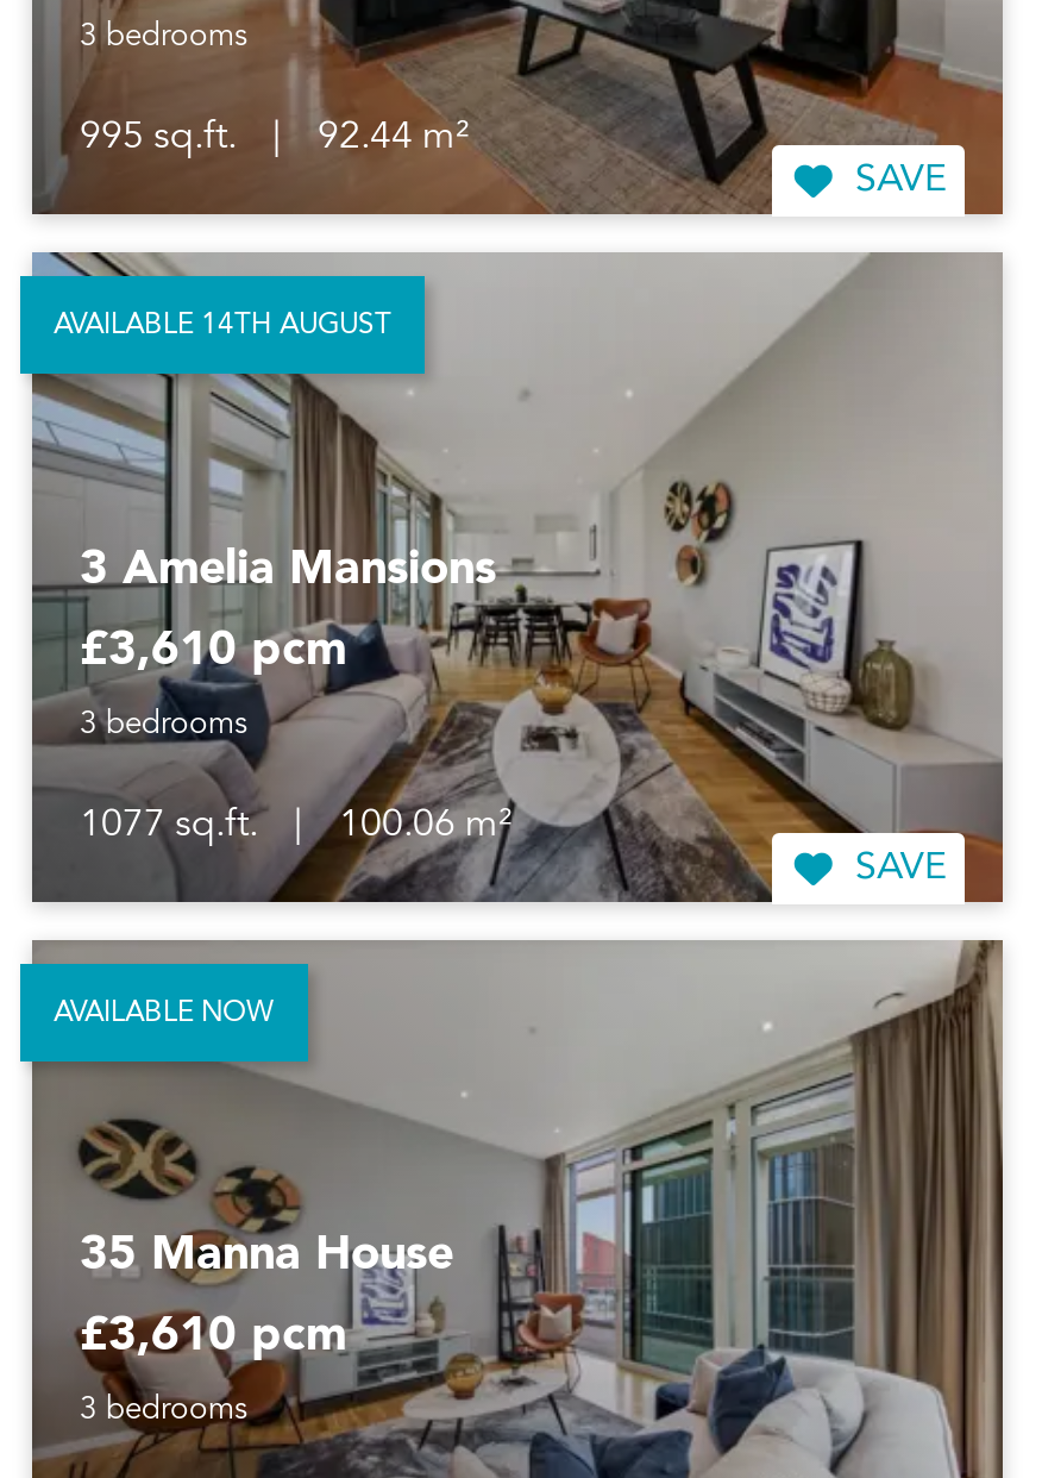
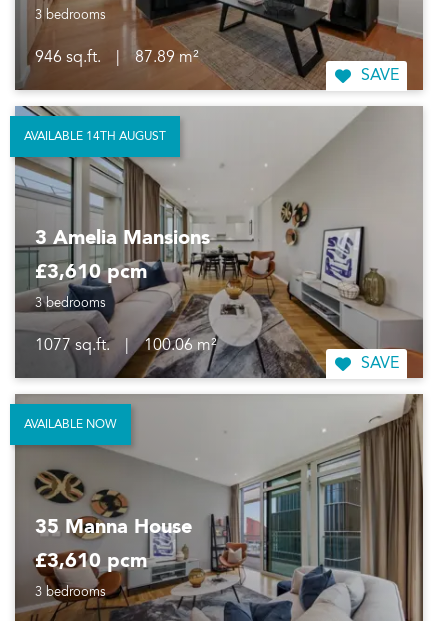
- 995 sq.ft.
+ 946 sq.ft.

- 92.44 m²
+ 87.89 m²
